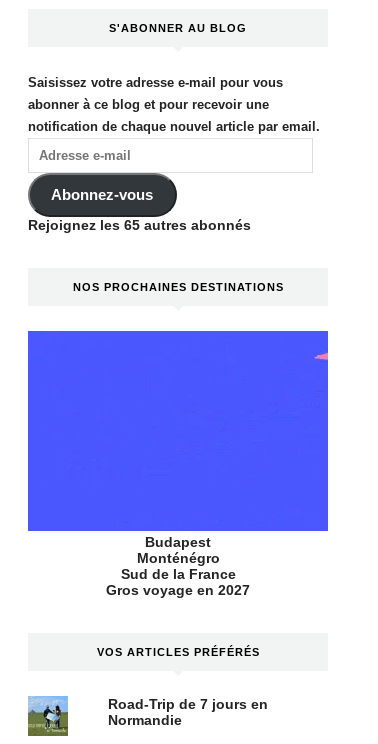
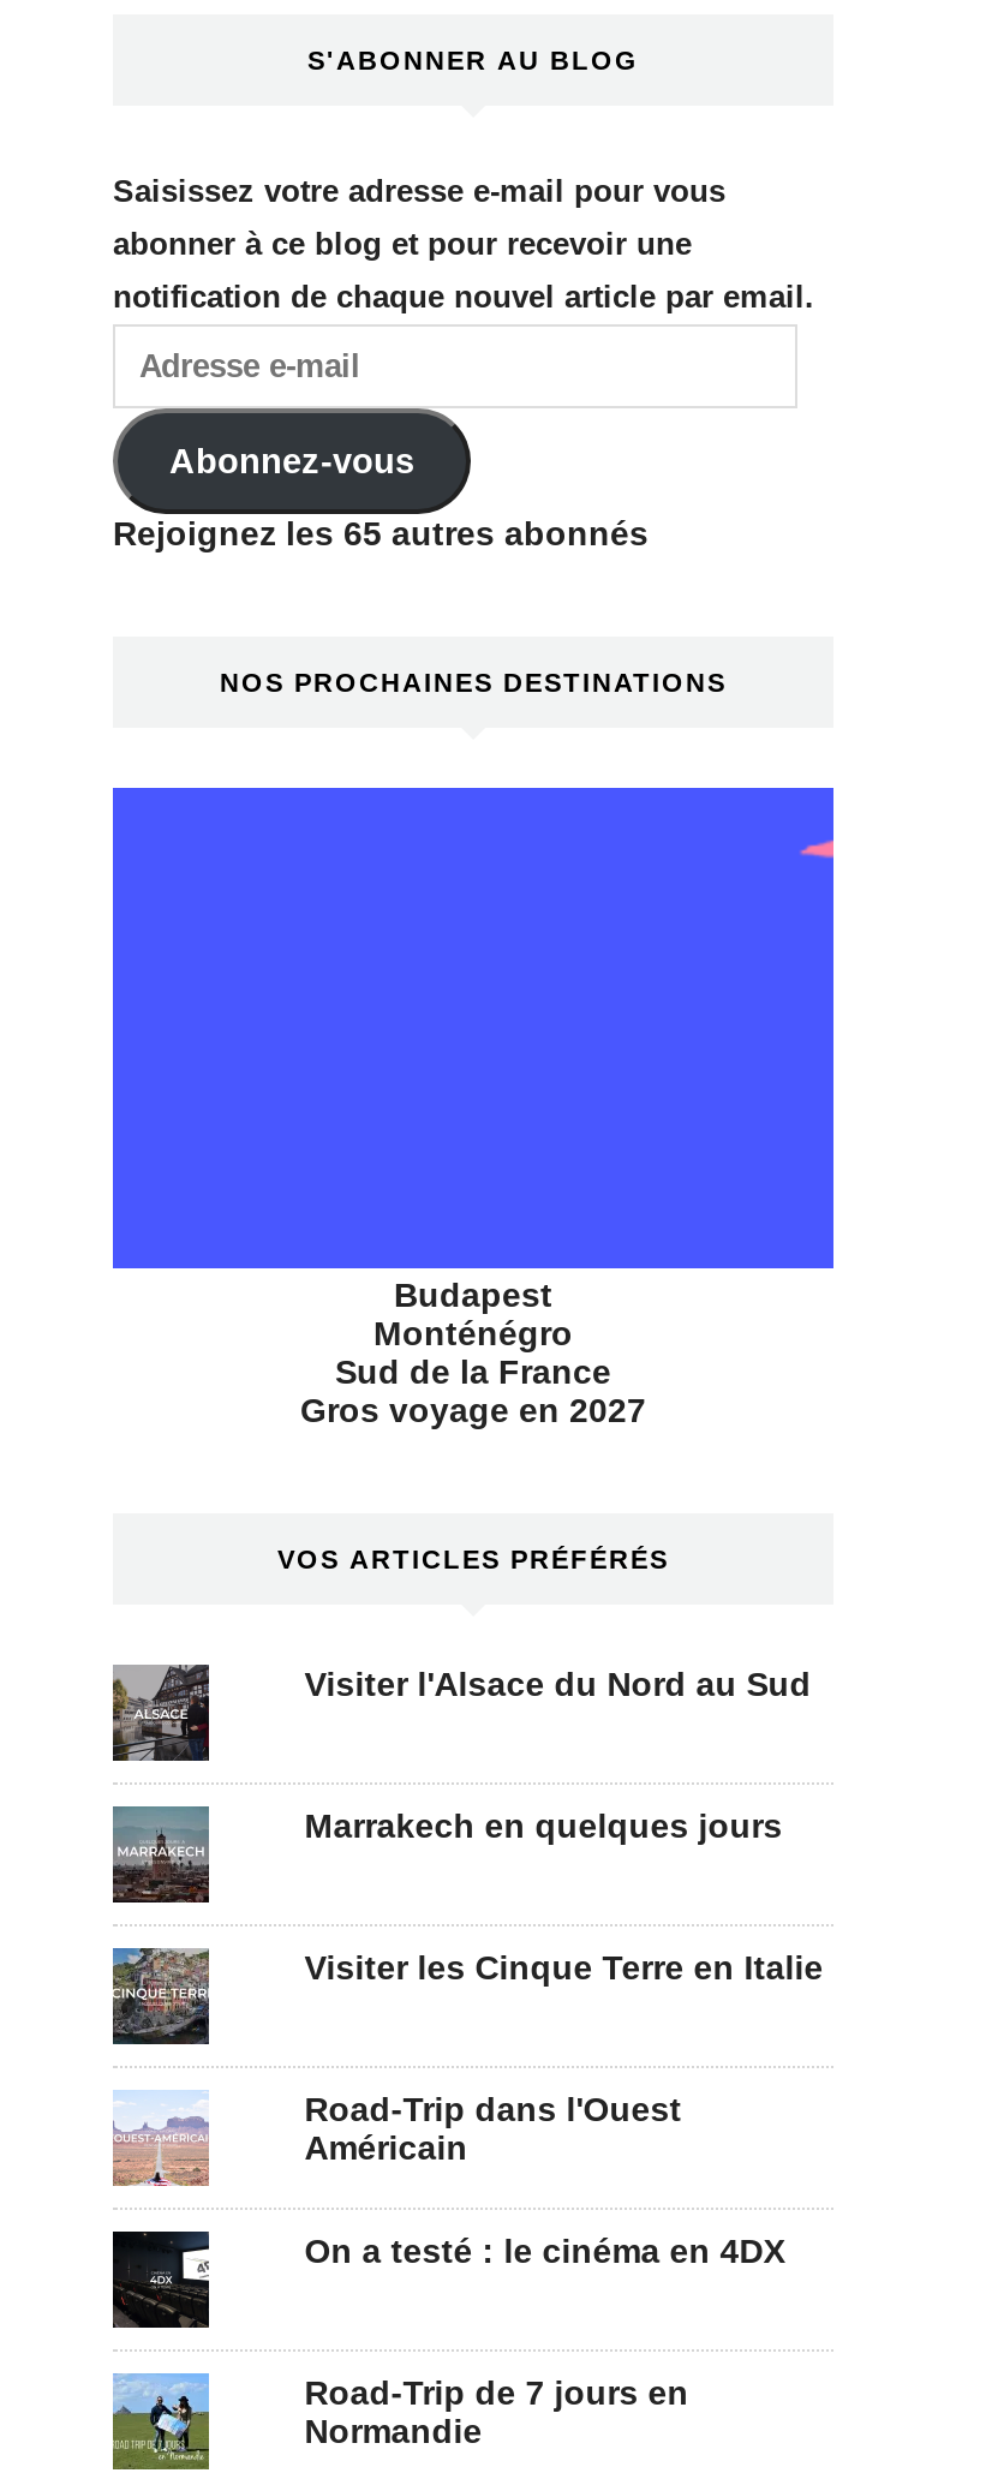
+ [image]
+ Visiter l'Alsace du Nord au Sud

+ [image]
+ Marrakech en quelques jours

+ [image]
+ Visiter les Cinque Terre en Italie

+ [image]
+ Road-Trip dans l'Ouest
+ Américain
+ On a testé : le cinéma en 4DX

+ [image]
